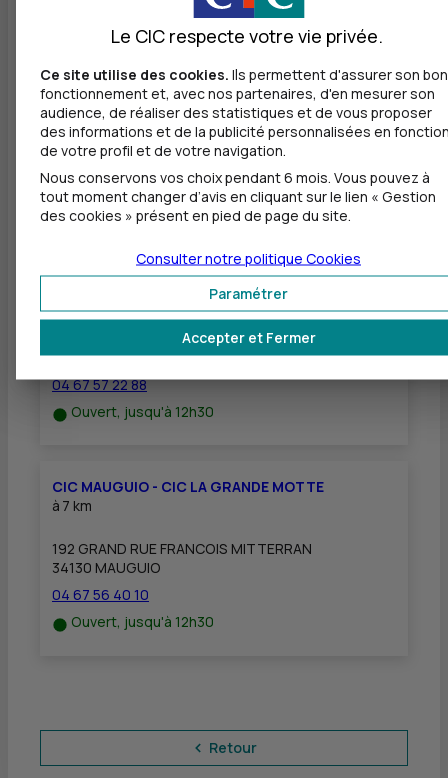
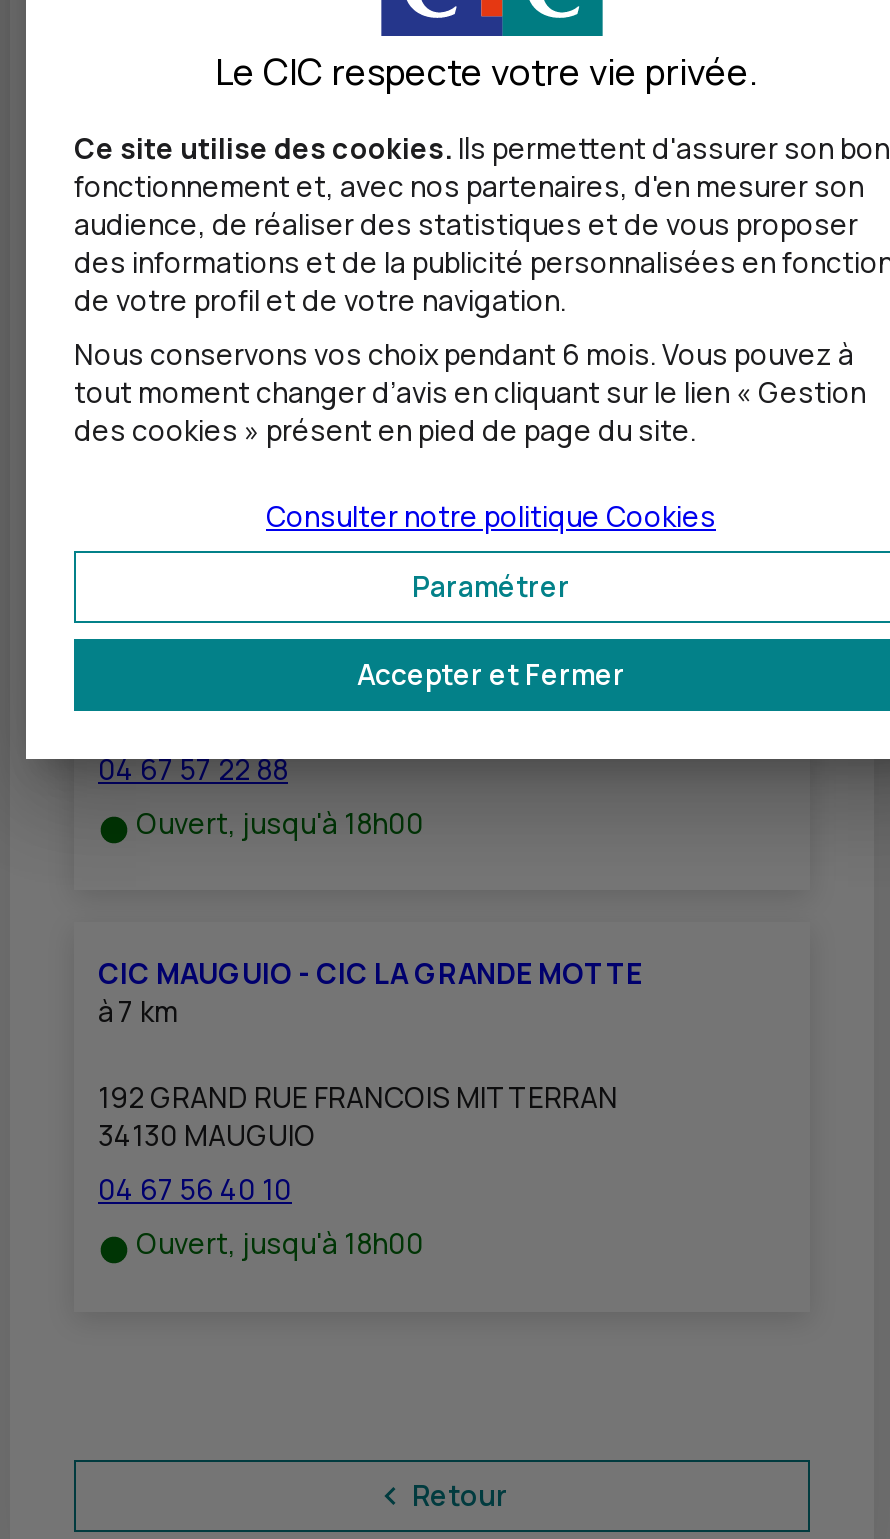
- Ouvert, jusqu'à 12h30
+ Ouvert, jusqu'à 18h00

- Ouvert, jusqu'à 12h30
+ Ouvert, jusqu'à 18h00
